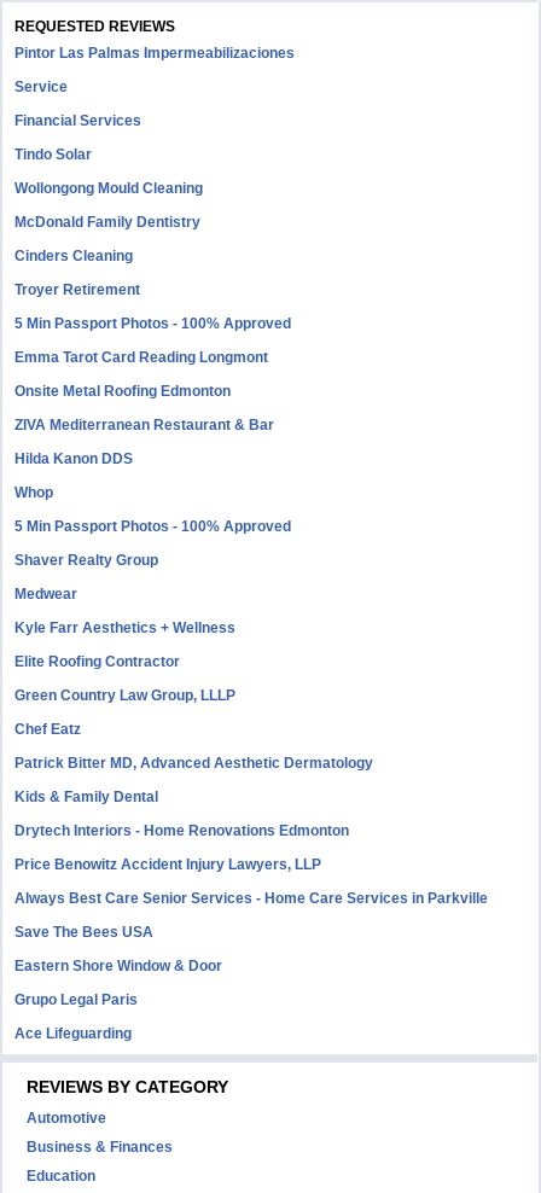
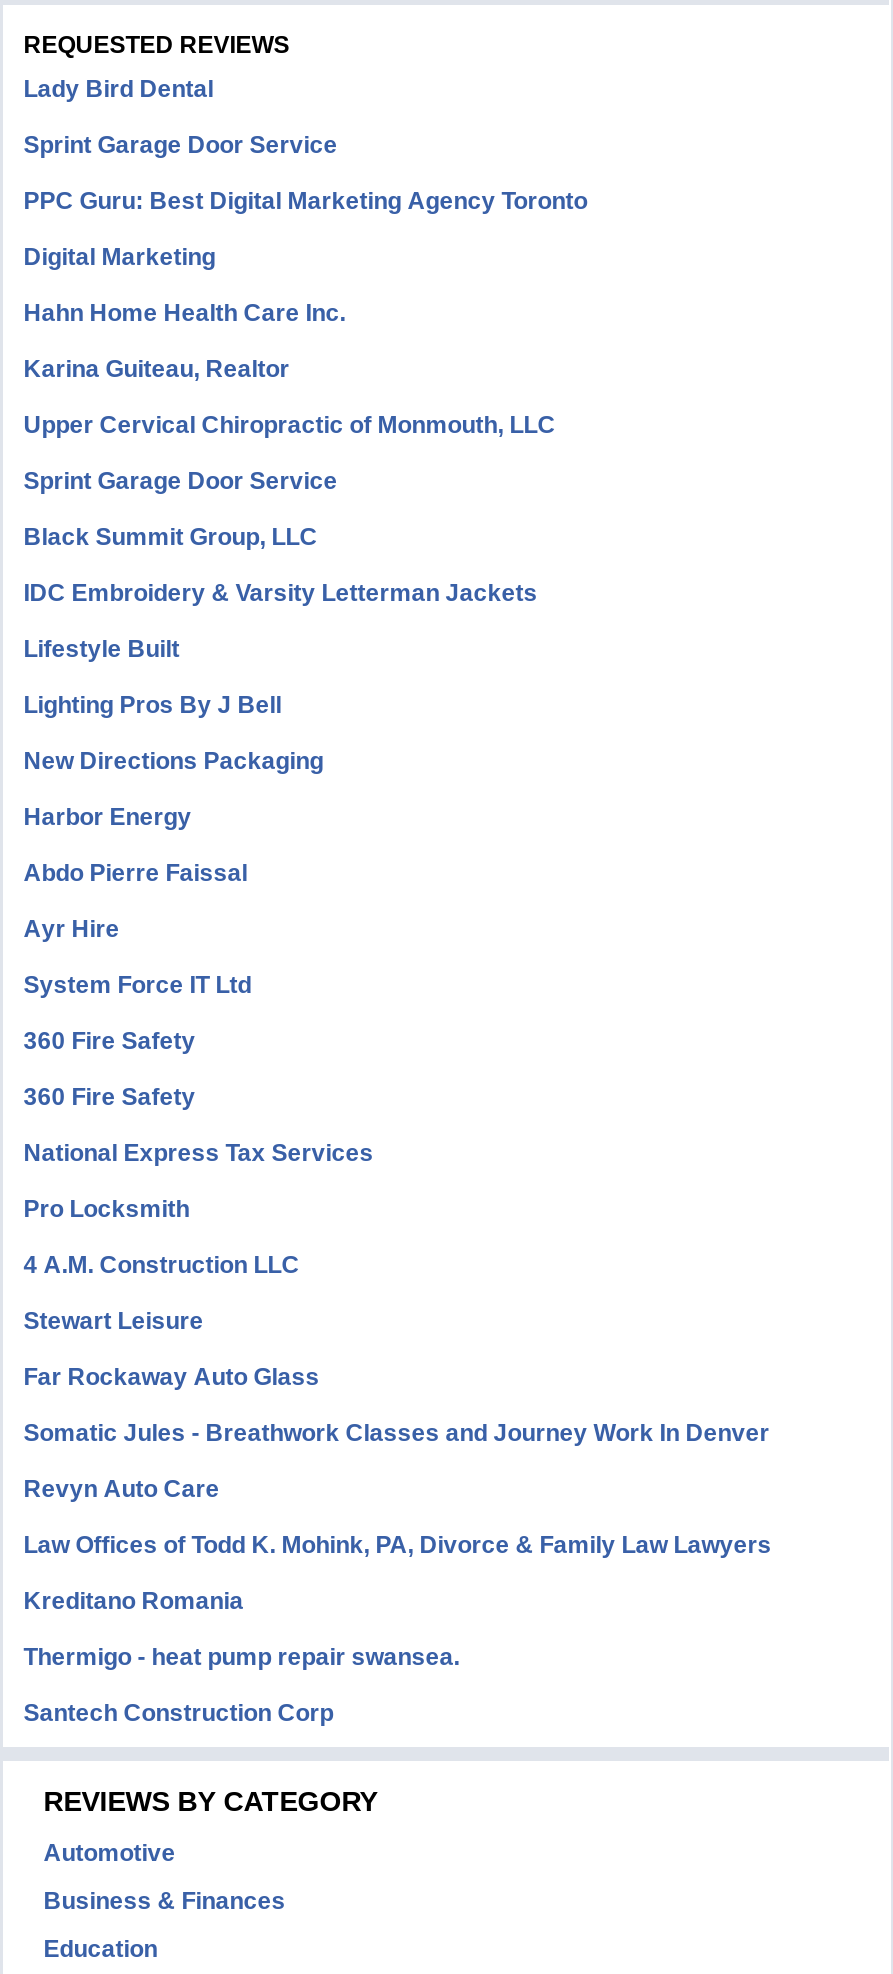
- Pintor Las Palmas Impermeabilizaciones
+ Lady Bird Dental

- Service
+ Sprint Garage Door Service

- Financial Services
+ PPC Guru: Best Digital Marketing Agency Toronto

- Tindo Solar
+ Digital Marketing

- Wollongong Mould Cleaning
+ Hahn Home Health Care Inc.

- McDonald Family Dentistry
+ Karina Guiteau, Realtor

- Cinders Cleaning
+ Upper Cervical Chiropractic of Monmouth, LLC

- Troyer Retirement
+ Sprint Garage Door Service

- 5 Min Passport Photos - 100% Approved
+ Black Summit Group, LLC

- Emma Tarot Card Reading Longmont
+ IDC Embroidery & Varsity Letterman Jackets

- Onsite Metal Roofing Edmonton
+ Lifestyle Built

- ZIVA Mediterranean Restaurant & Bar
+ Lighting Pros By J Bell

- Hilda Kanon DDS
+ New Directions Packaging

- Whop
+ Harbor Energy

- 5 Min Passport Photos - 100% Approved
+ Abdo Pierre Faissal

- Shaver Realty Group
+ Ayr Hire

- Medwear
+ System Force IT Ltd

- Kyle Farr Aesthetics + Wellness
+ 360 Fire Safety

- Elite Roofing Contractor
+ 360 Fire Safety

- Green Country Law Group, LLLP
+ National Express Tax Services

- Chef Eatz
+ Pro Locksmith

- Patrick Bitter MD, Advanced Aesthetic Dermatology
+ 4 A.M. Construction LLC

- Kids & Family Dental
+ Stewart Leisure

- Drytech Interiors - Home Renovations Edmonton
+ Far Rockaway Auto Glass

- Price Benowitz Accident Injury Lawyers, LLP
+ Somatic Jules - Breathwork Classes and Journey Work In Denver

- Always Best Care Senior Services - Home Care Services in Parkville
+ Revyn Auto Care

- Save The Bees USA
+ Law Offices of Todd K. Mohink, PA, Divorce & Family Law Lawyers

- Eastern Shore Window & Door
+ Kreditano Romania

- Grupo Legal Paris
+ Thermigo - heat pump repair swansea.

- Ace Lifeguarding
+ Santech Construction Corp
